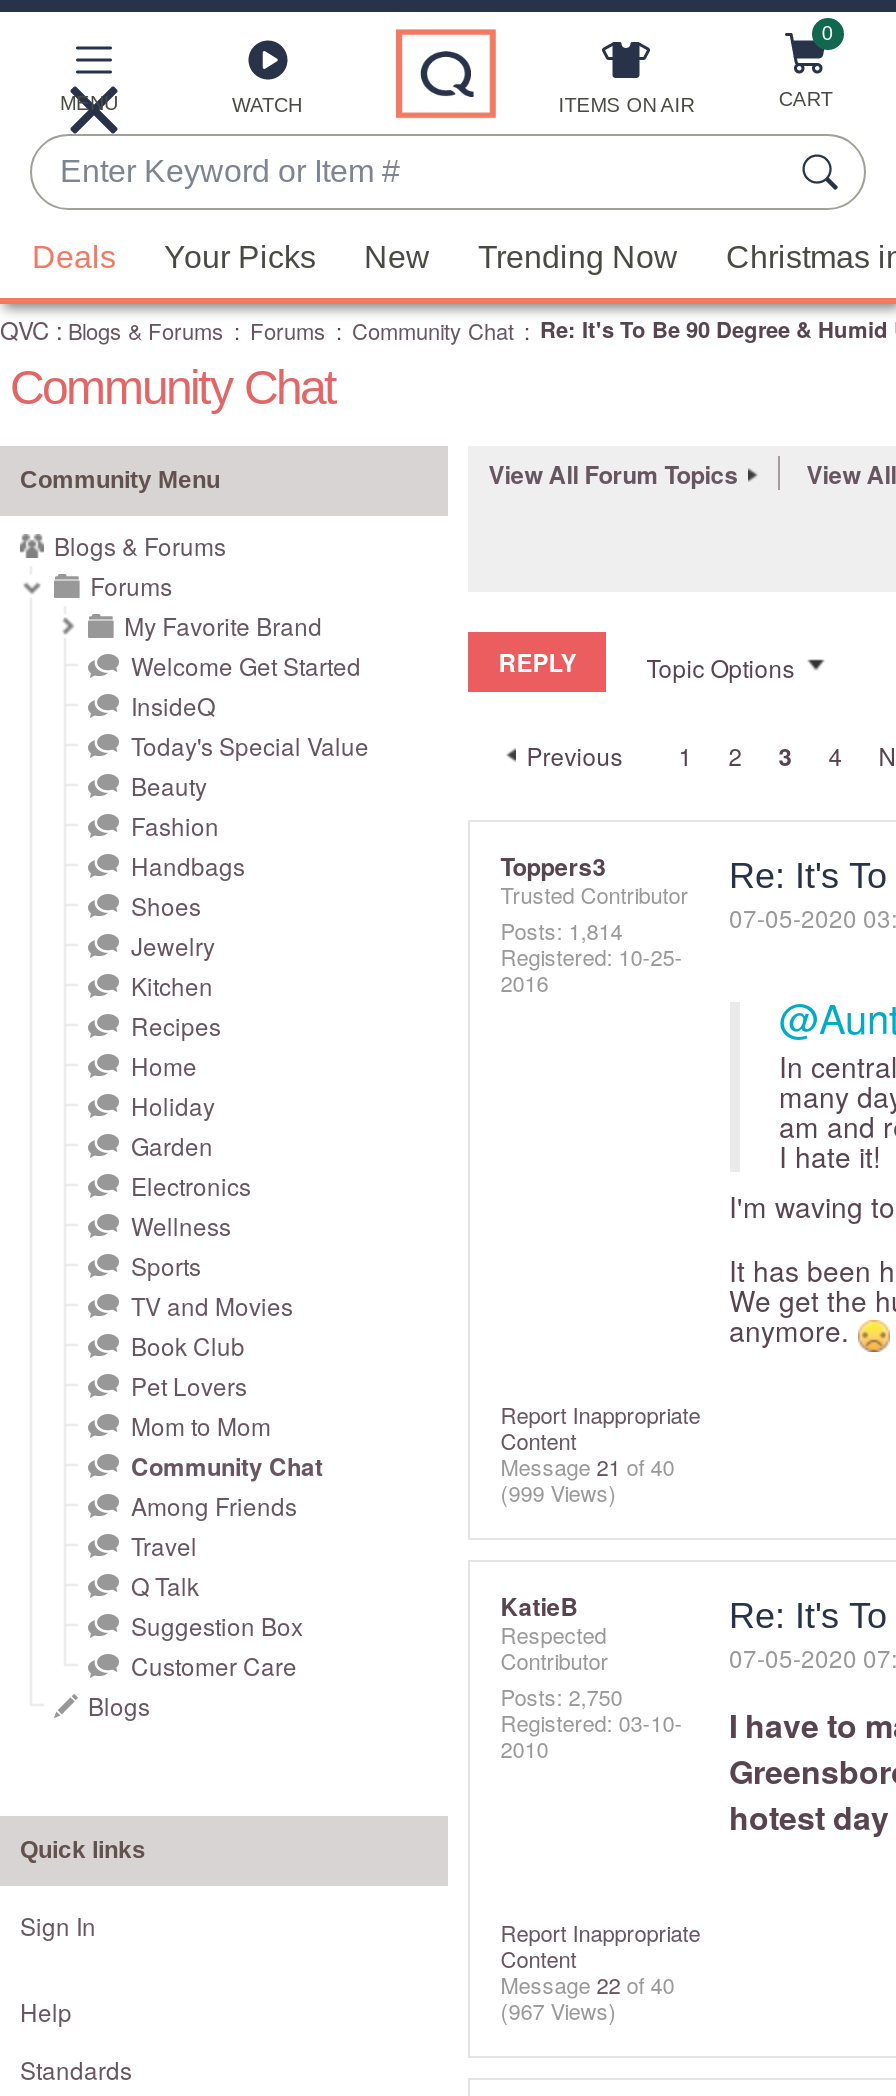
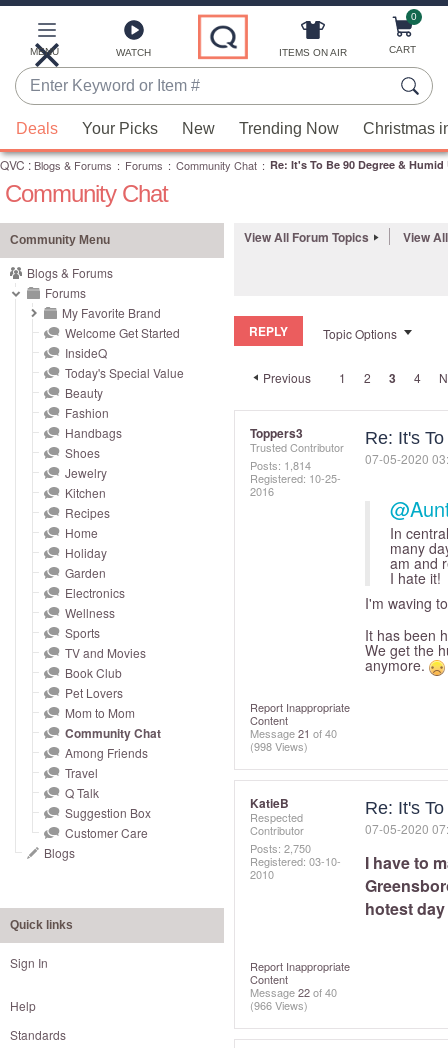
- (999 Views)
+ (998 Views)

- (967 Views)
+ (966 Views)
